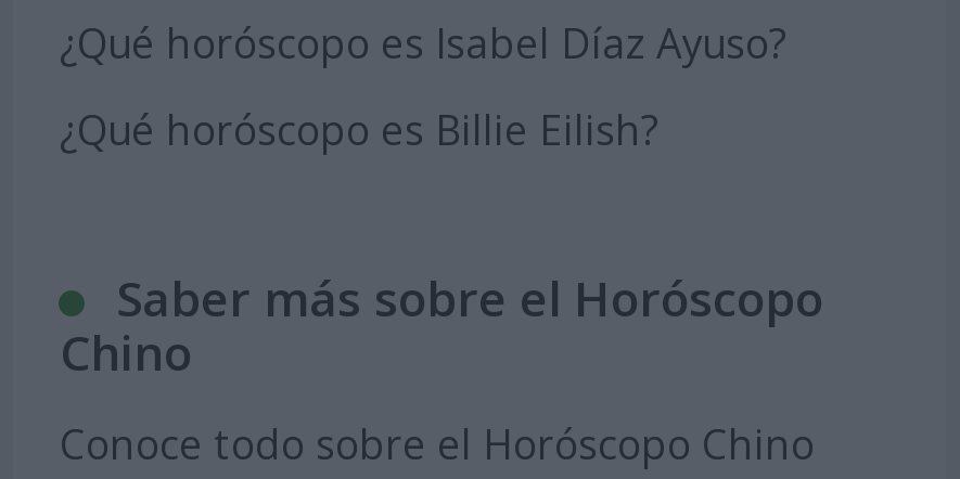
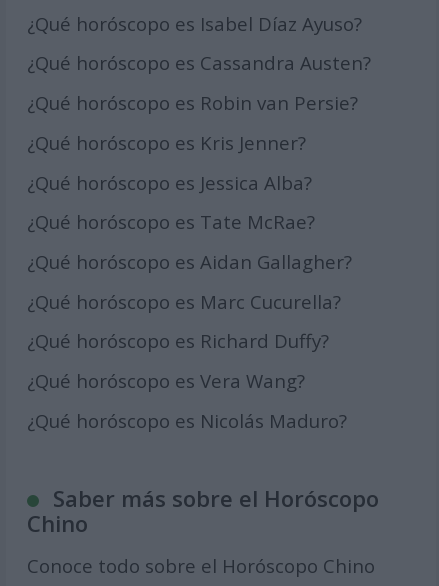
- ¿Qué horóscopo es Billie Eilish?
+ ¿Qué horóscopo es Cassandra Austen?
+ ¿Qué horóscopo es Robin van Persie?
+ ¿Qué horóscopo es Kris Jenner?
+ ¿Qué horóscopo es Jessica Alba?
+ ¿Qué horóscopo es Tate McRae?
+ ¿Qué horóscopo es Aidan Gallagher?
+ ¿Qué horóscopo es Marc Cucurella?
+ ¿Qué horóscopo es Richard Duffy?
+ ¿Qué horóscopo es Vera Wang?
+ ¿Qué horóscopo es Nicolás Maduro?
